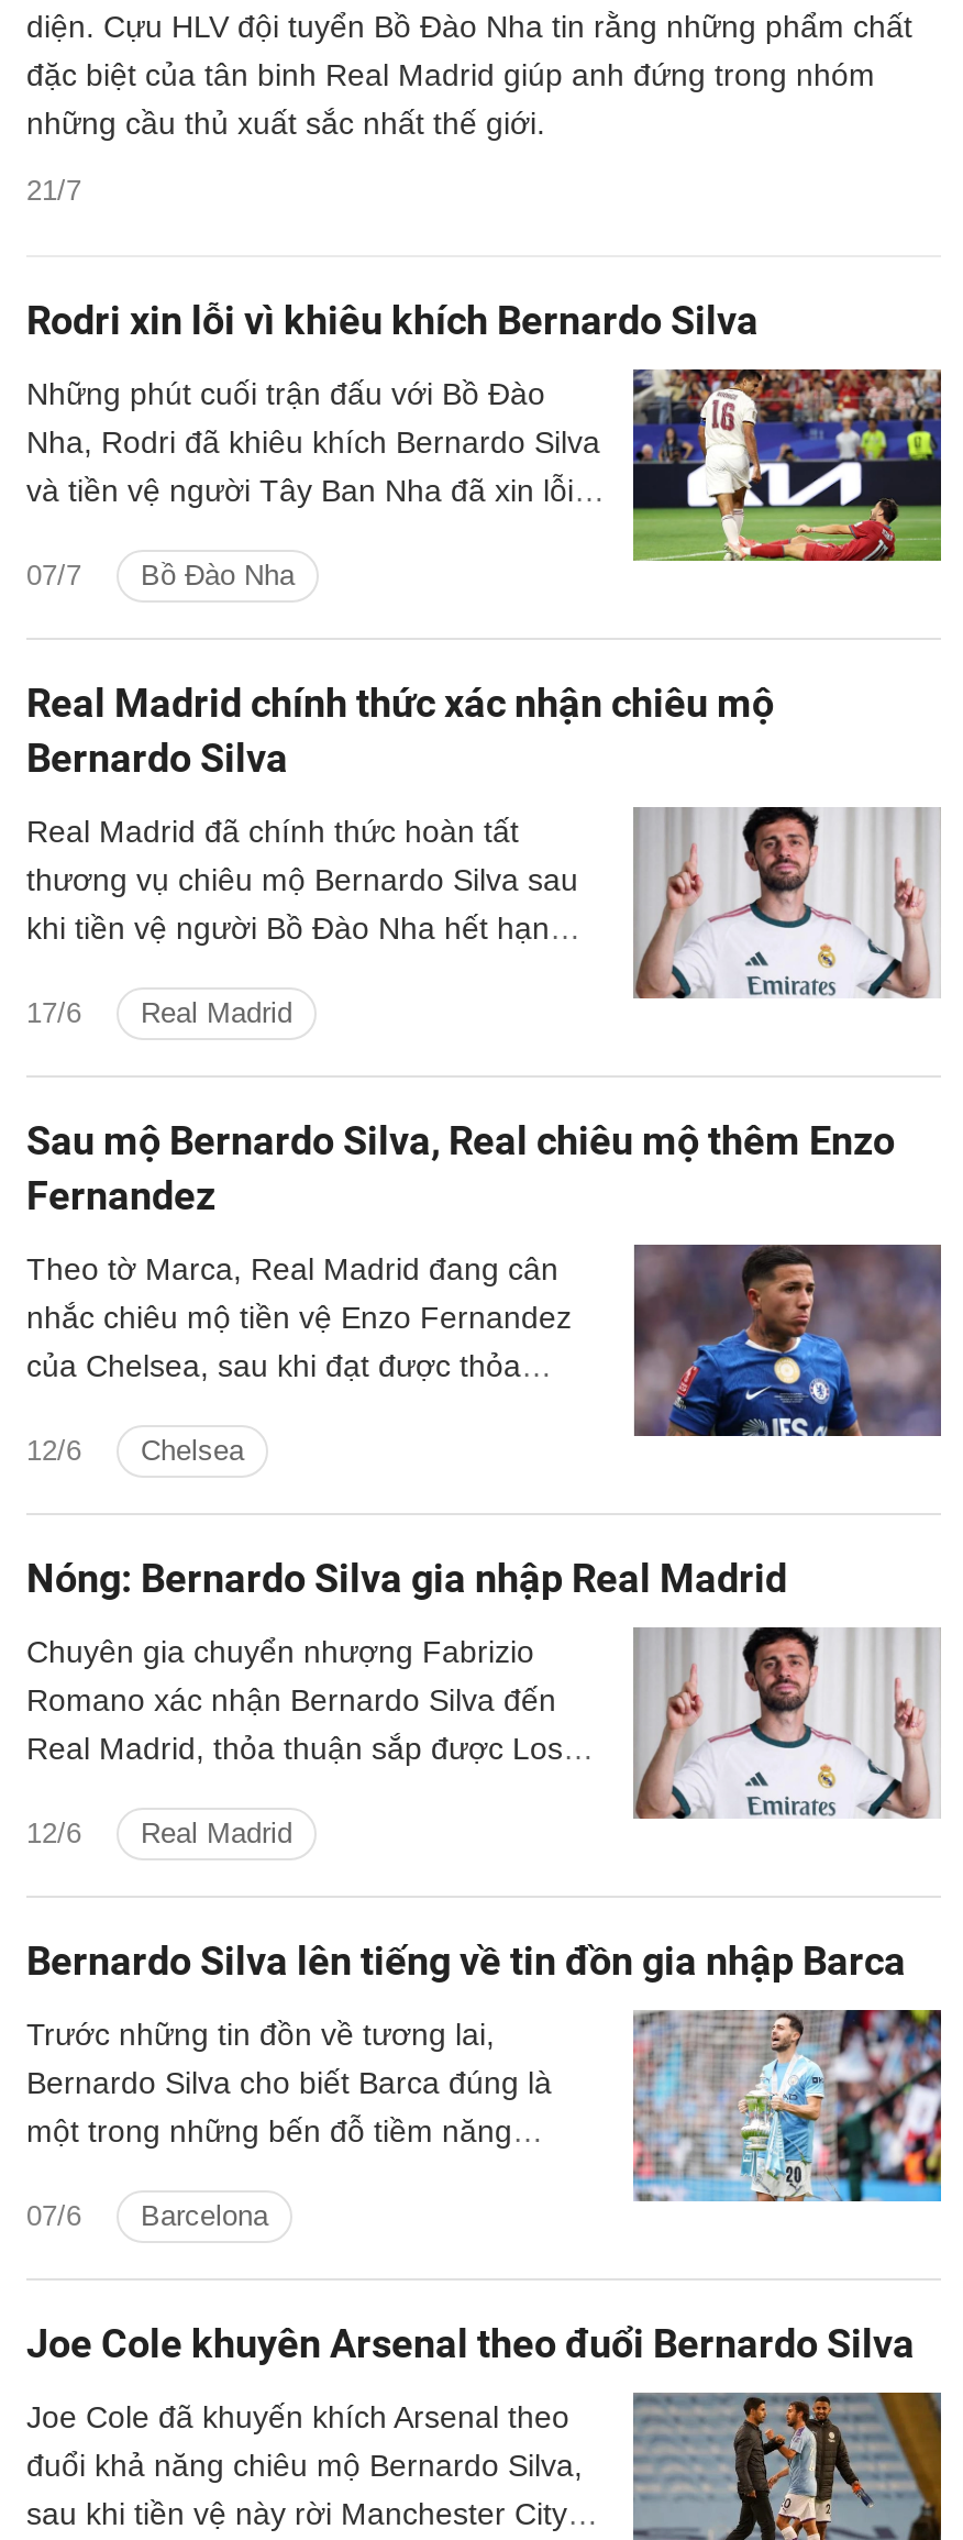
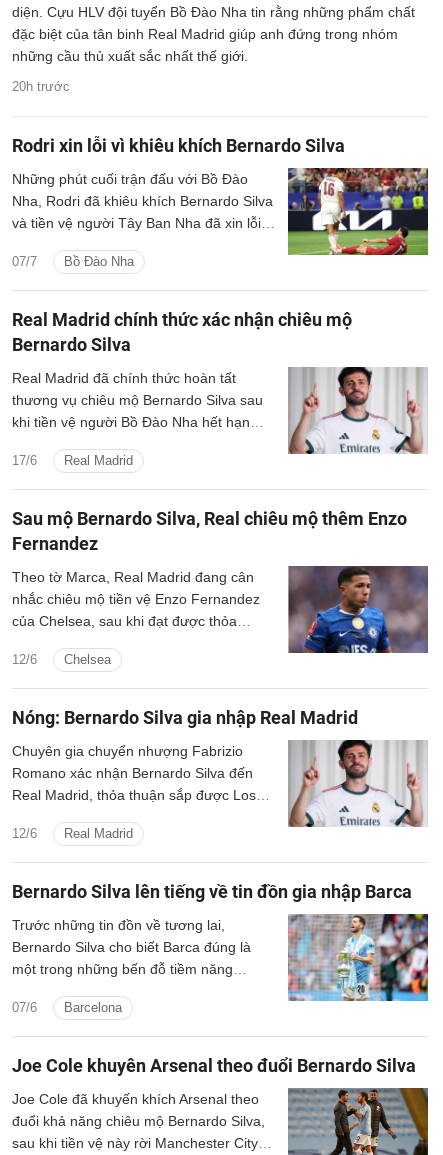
- 21/7
+ 20h trước
